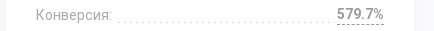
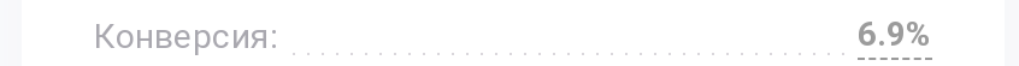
- 579.7%
+ 6.9%
